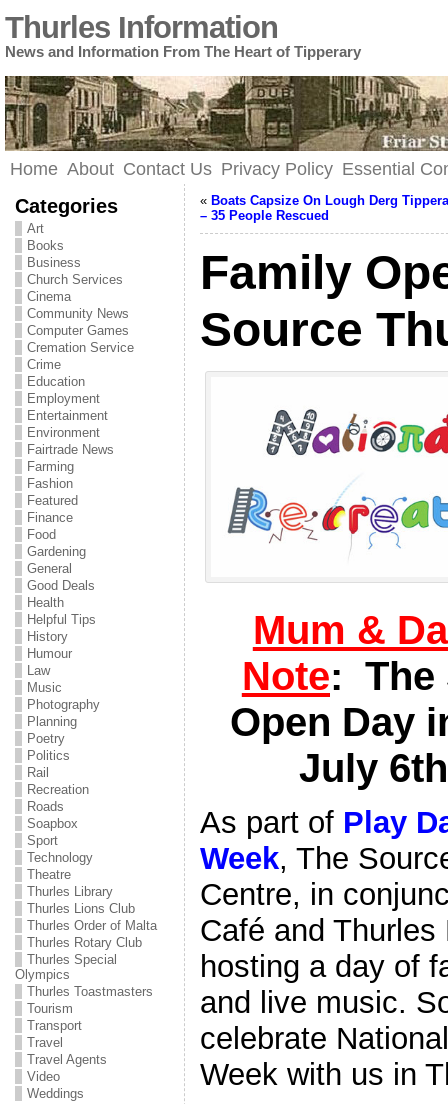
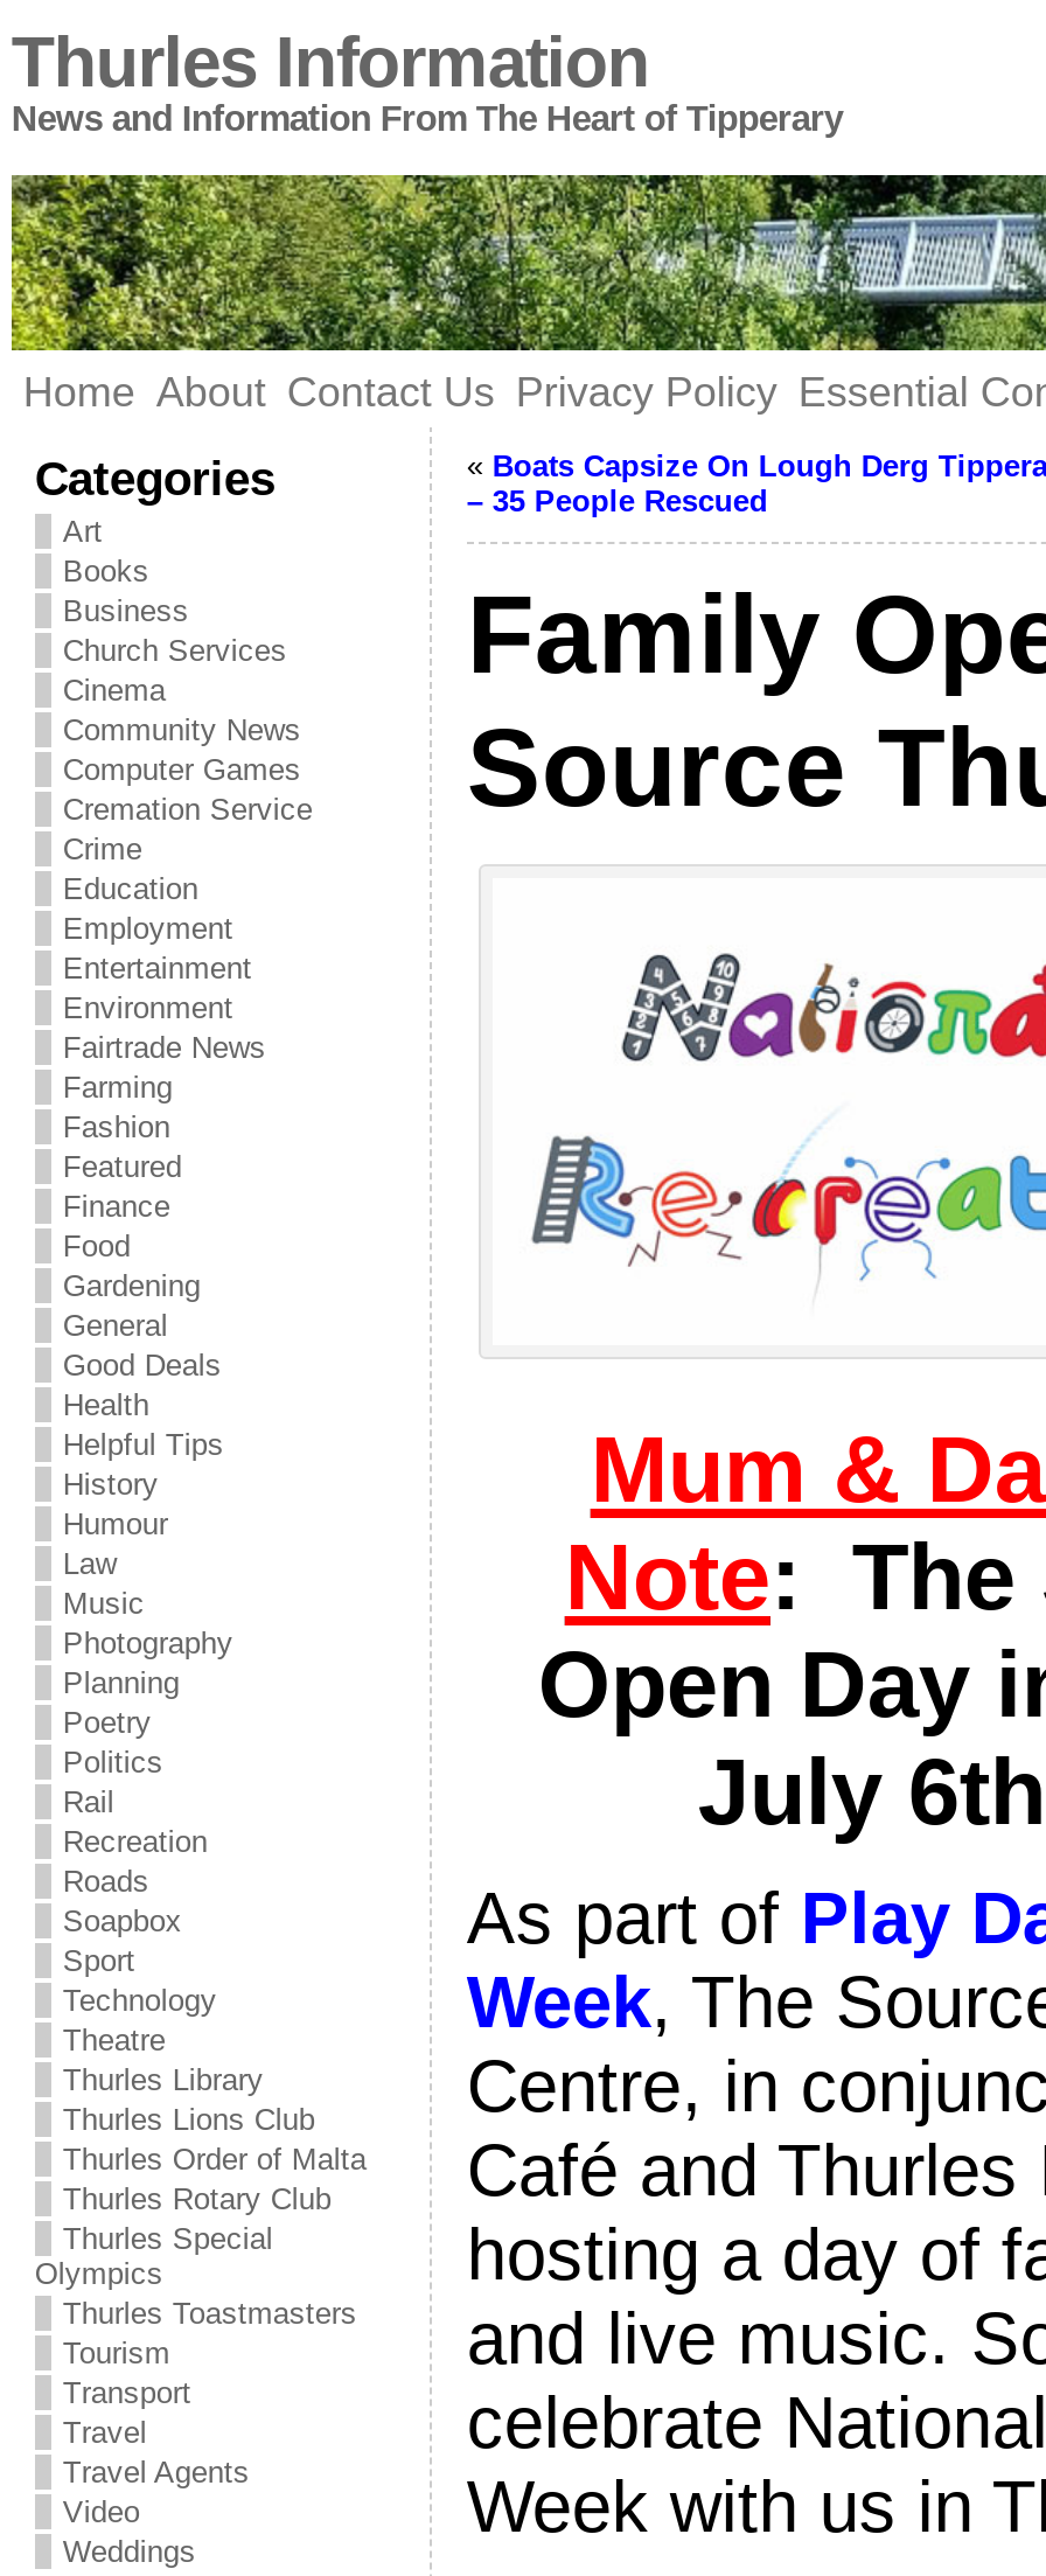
- [image]
+ [image]
